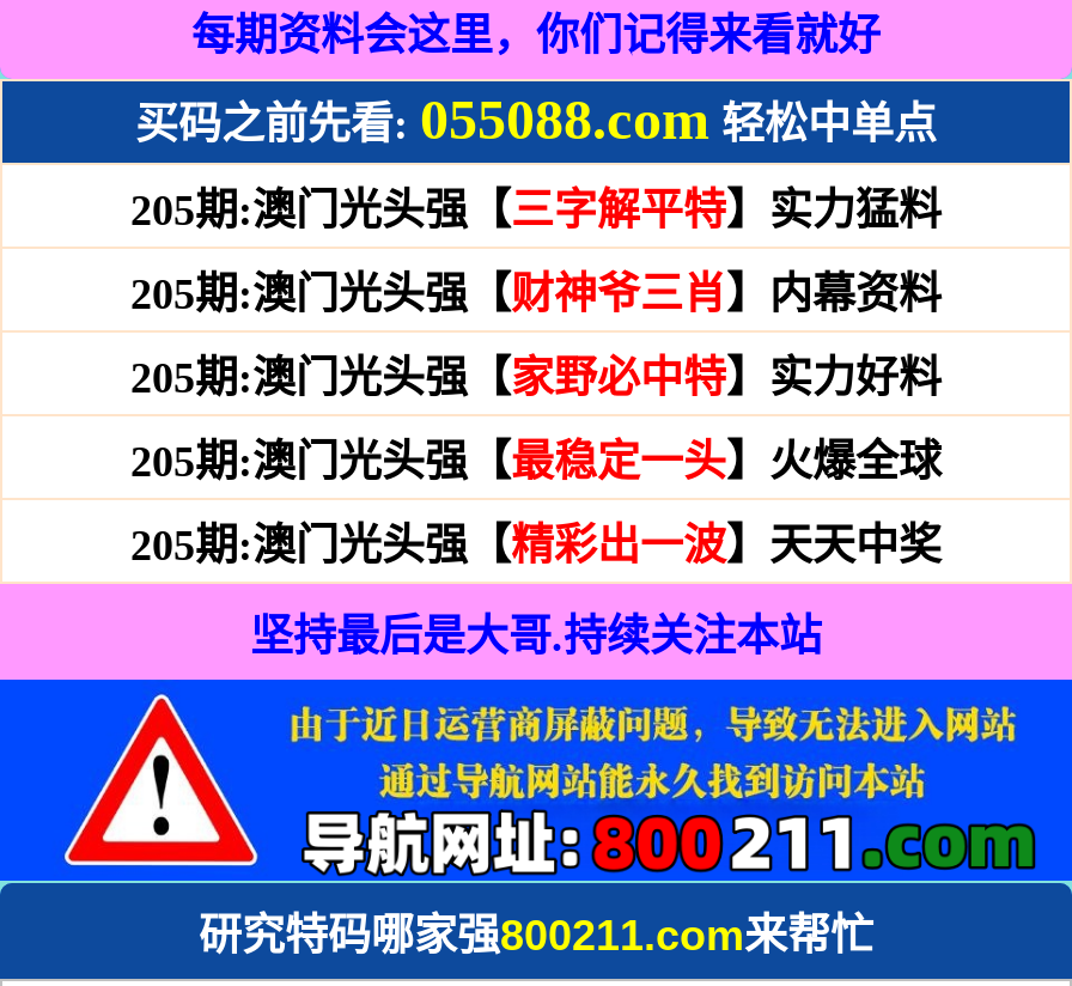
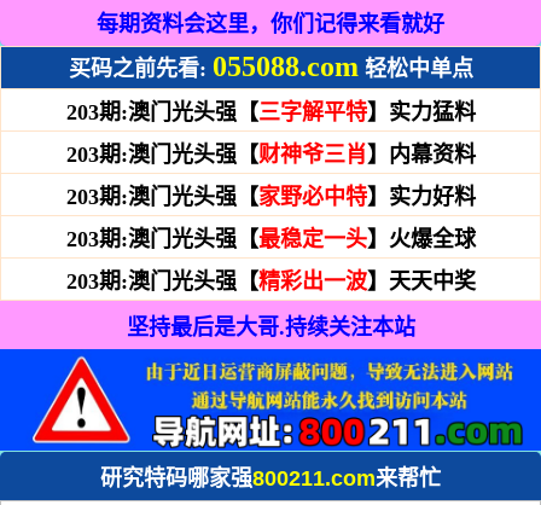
- 205期:澳门光头强【三字解平特】实力猛料
+ 203期:澳门光头强【三字解平特】实力猛料

- 205期:澳门光头强【财神爷三肖】内幕资料
+ 203期:澳门光头强【财神爷三肖】内幕资料

- 205期:澳门光头强【家野必中特】实力好料
+ 203期:澳门光头强【家野必中特】实力好料

- 205期:澳门光头强【最稳定一头】火爆全球
+ 203期:澳门光头强【最稳定一头】火爆全球

- 205期:澳门光头强【精彩出一波】天天中奖
+ 203期:澳门光头强【精彩出一波】天天中奖
